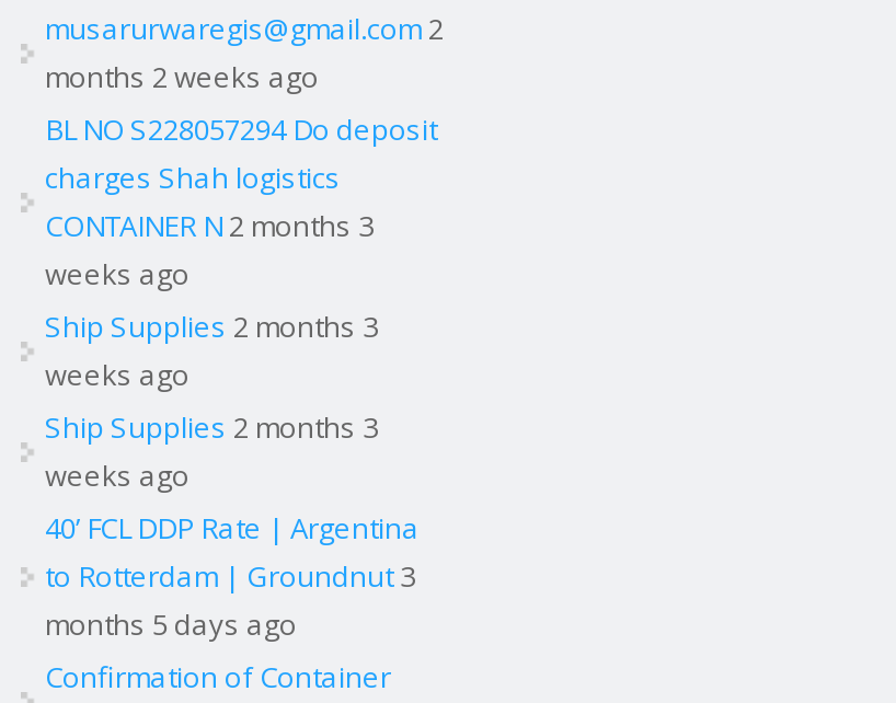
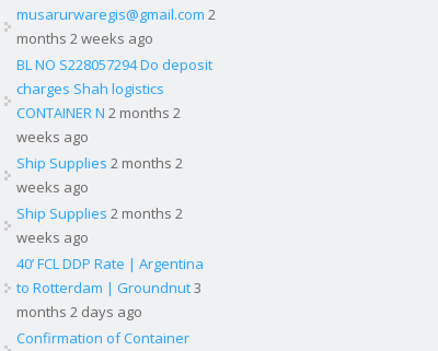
- CONTAINER N 2 months 3
+ CONTAINER N 2 months 2

- Ship Supplies 2 months 3
+ Ship Supplies 2 months 2

- Ship Supplies 2 months 3
+ Ship Supplies 2 months 2

- months 5 days ago
+ months 2 days ago
